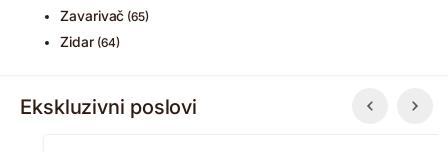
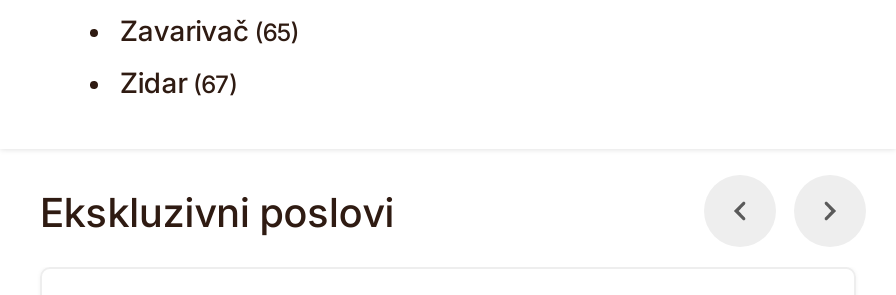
- Zidar (64)
+ Zidar (67)
